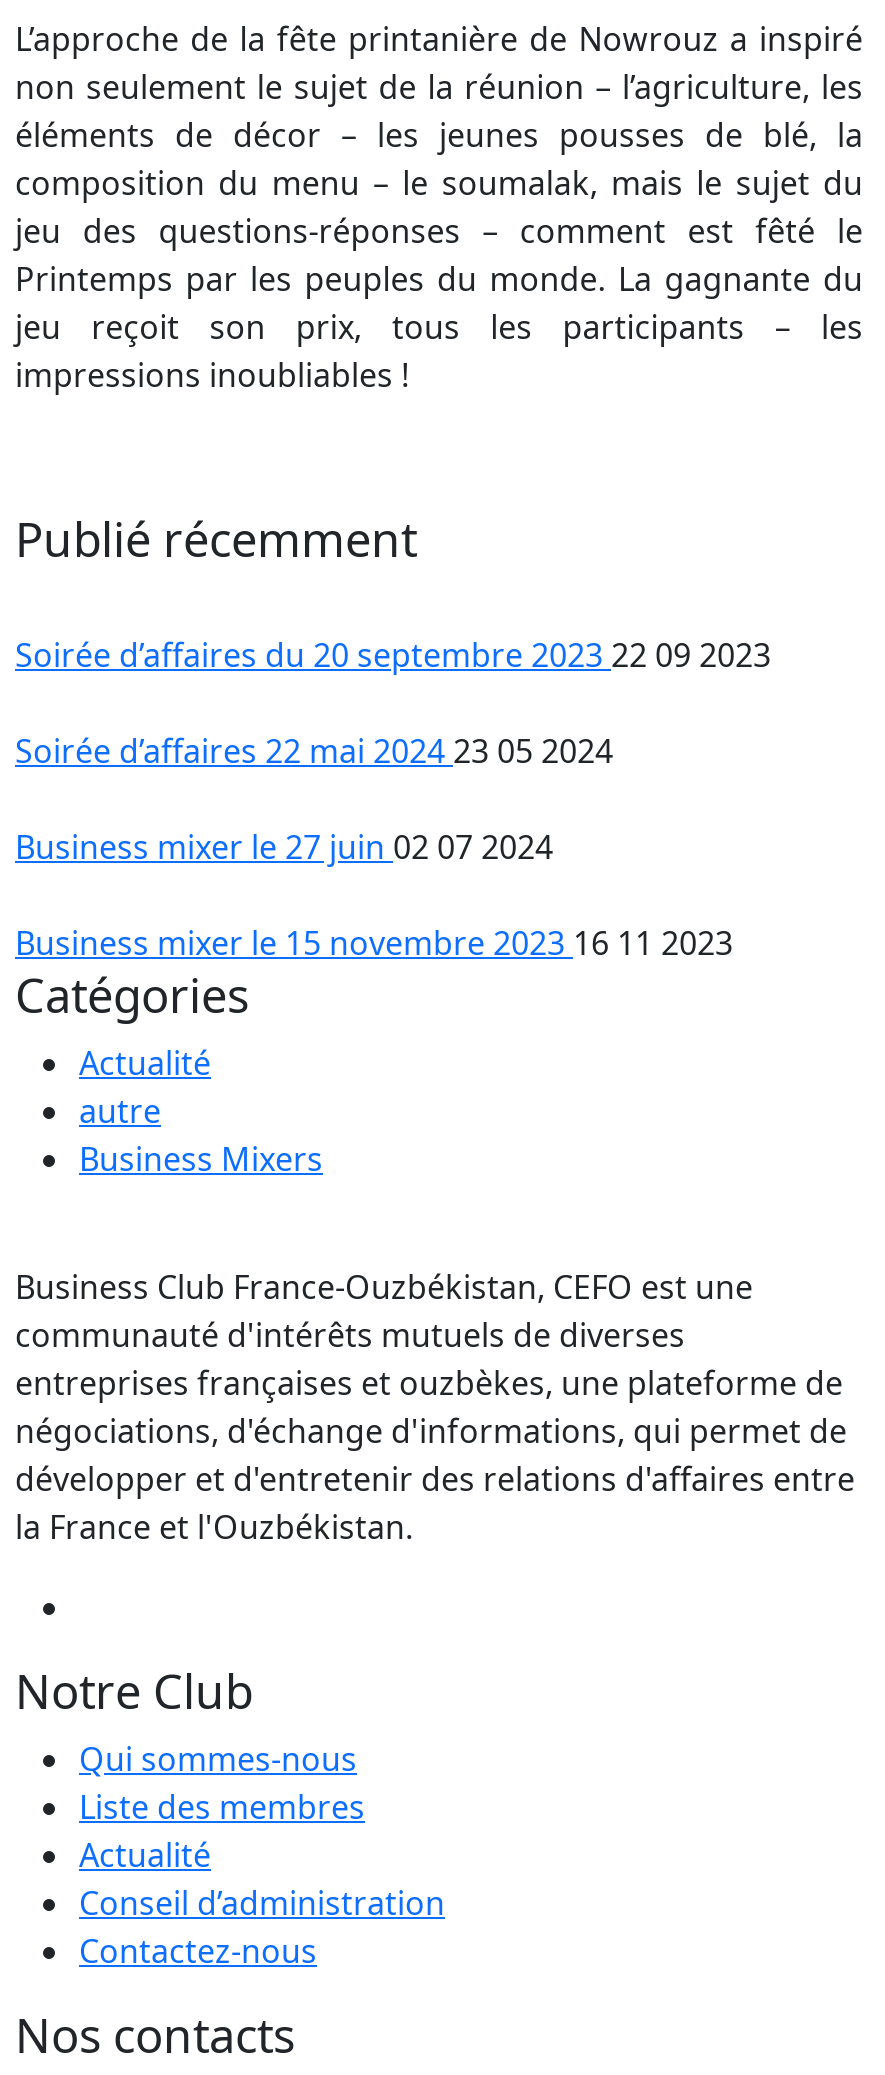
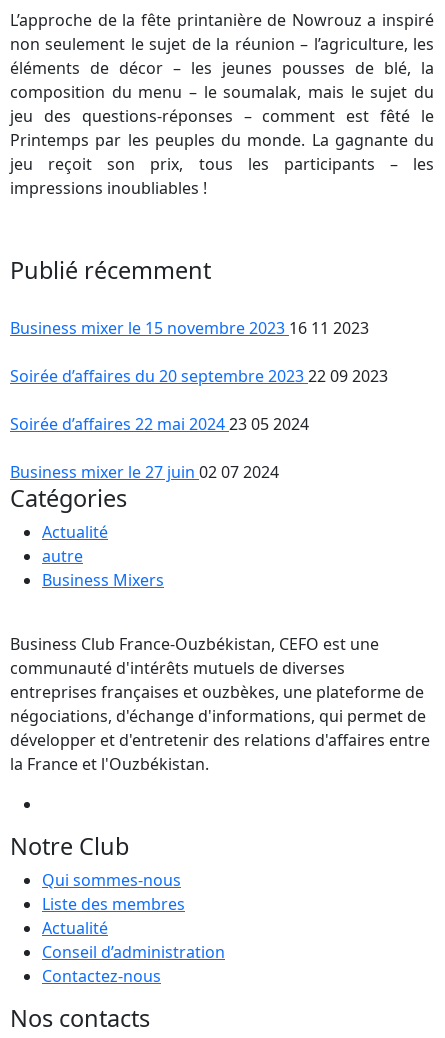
moved down: Soirée d’affaires du 20 septembre 2023 22 09 2023 | Soirée d’affaires 22 mai 2024 23 05 2024 | Business mixer le 27 juin 02 07 2024

moved up: Business mixer le 15 novembre 2023 16 11 2023
